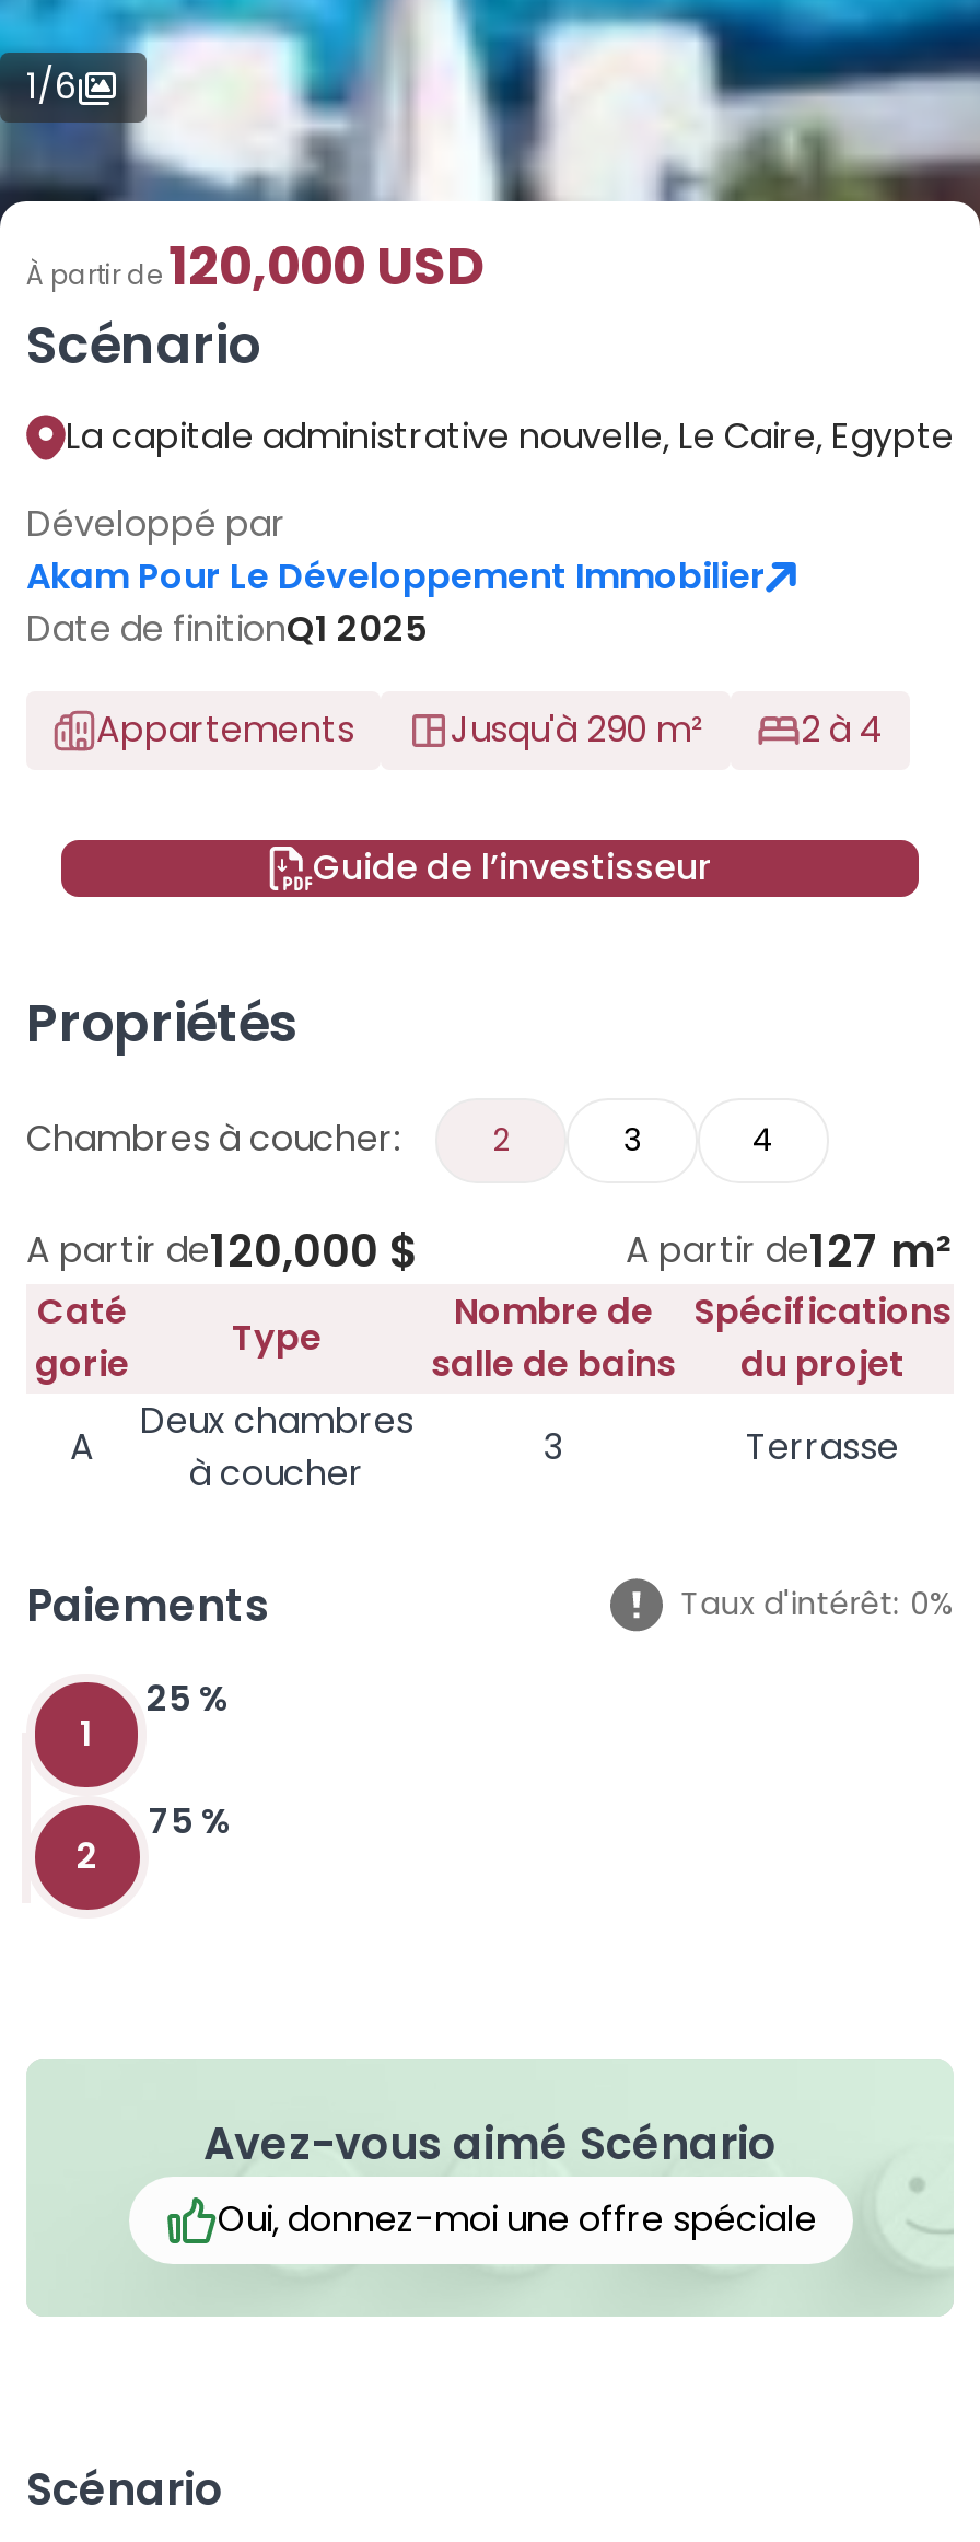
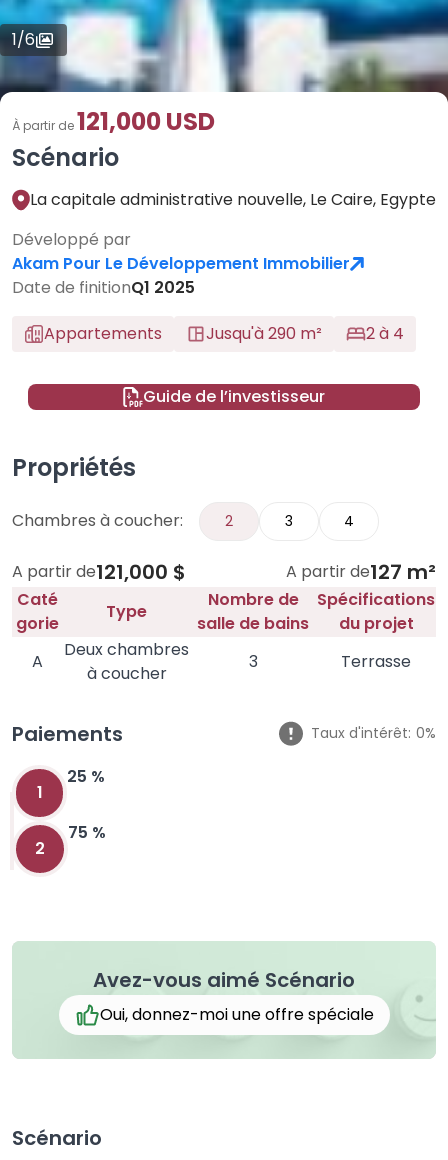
- À partir de120,000 USD
+ À partir de121,000 USD

- A partir de120,000 $
+ A partir de121,000 $
